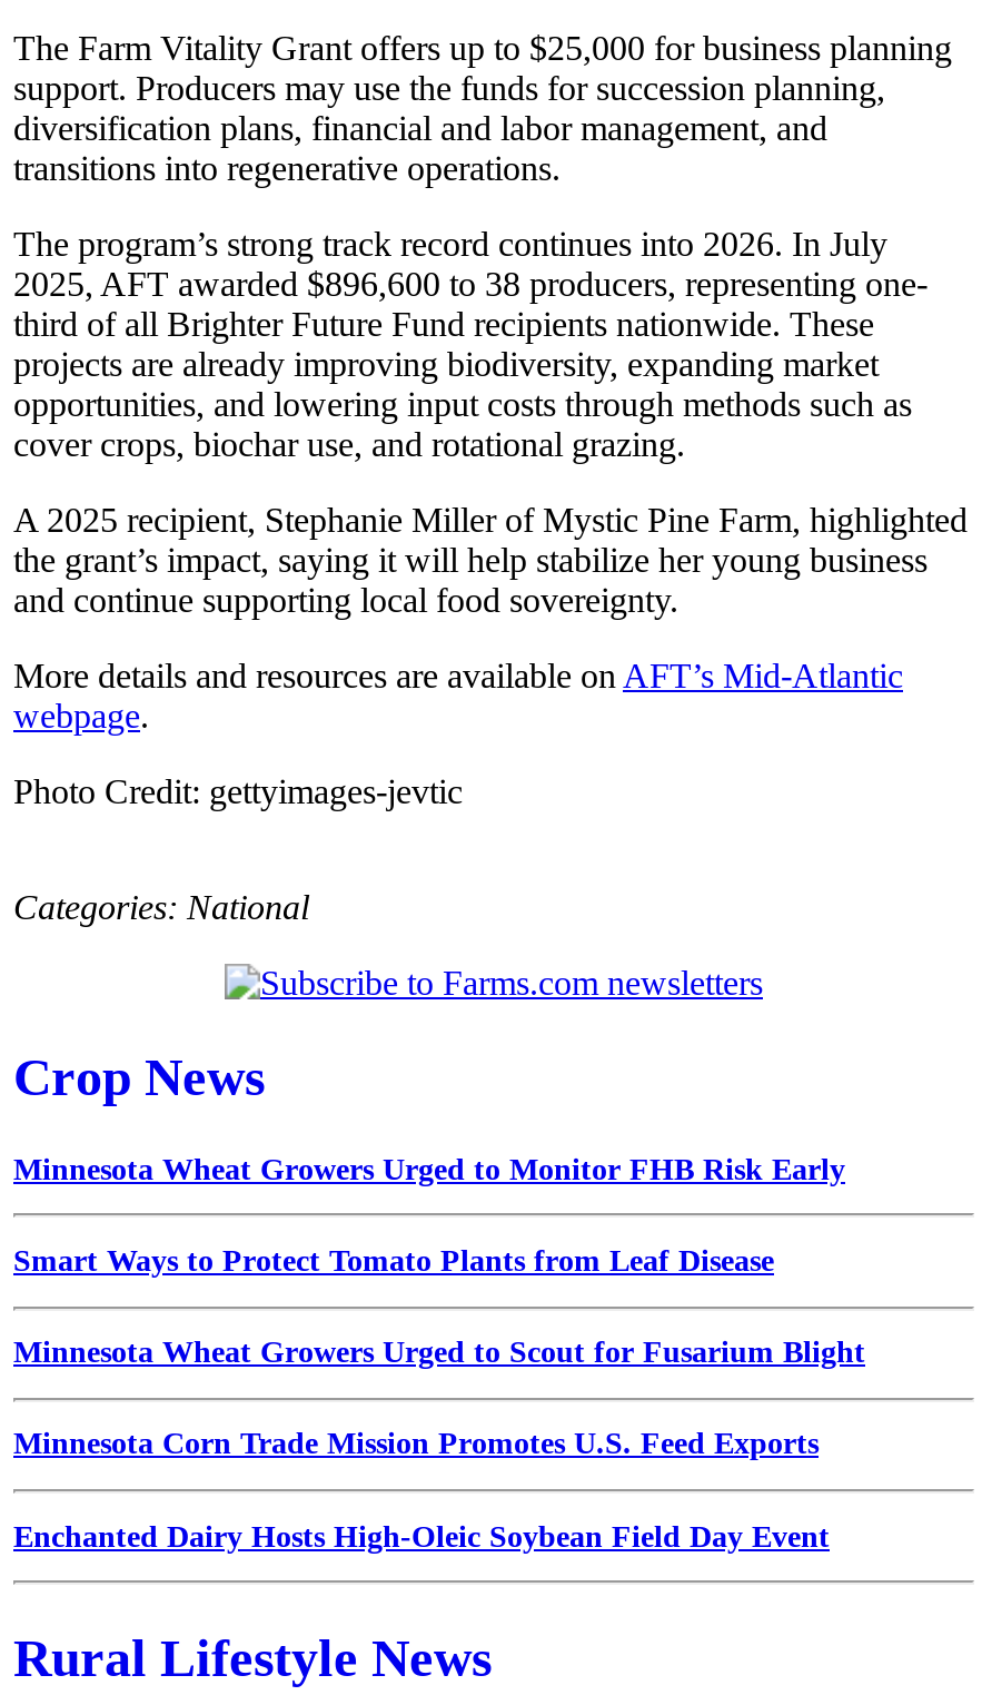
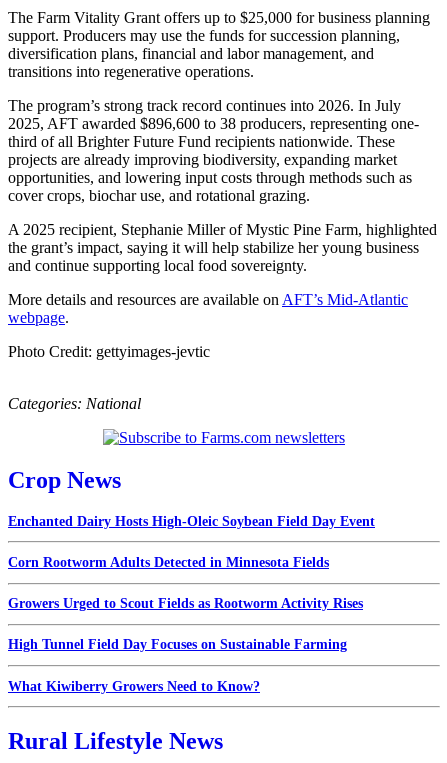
- Minnesota Wheat Growers Urged to Monitor FHB Risk Early
- Smart Ways to Protect Tomato Plants from Leaf Disease
- Minnesota Wheat Growers Urged to Scout for Fusarium Blight
- Minnesota Corn Trade Mission Promotes U.S. Feed Exports

moved up: Enchanted Dairy Hosts High-Oleic Soybean Field Day Event

+ Corn Rootworm Adults Detected in Minnesota Fields
+ Growers Urged to Scout Fields as Rootworm Activity Rises
+ High Tunnel Field Day Focuses on Sustainable Farming
+ What Kiwiberry Growers Need to Know?
